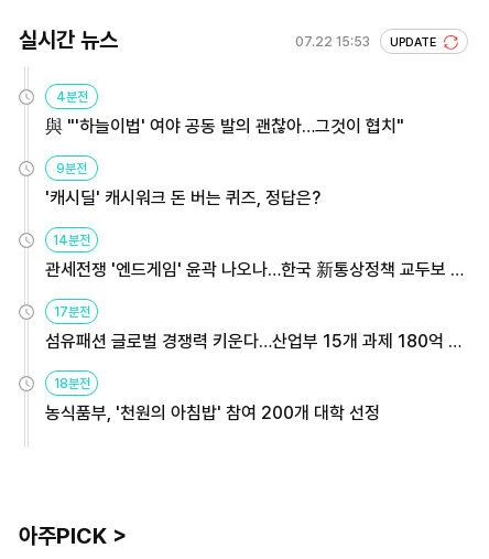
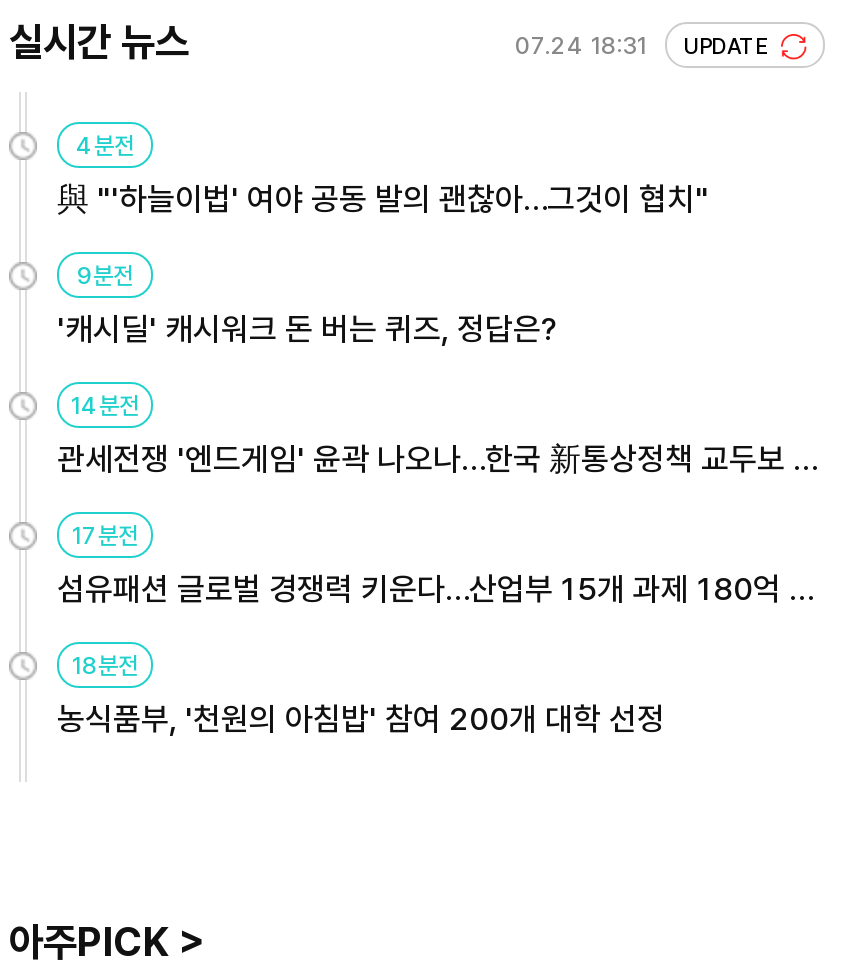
- 07.22 15:53 UPDATE
+ 07.24 18:31 UPDATE
